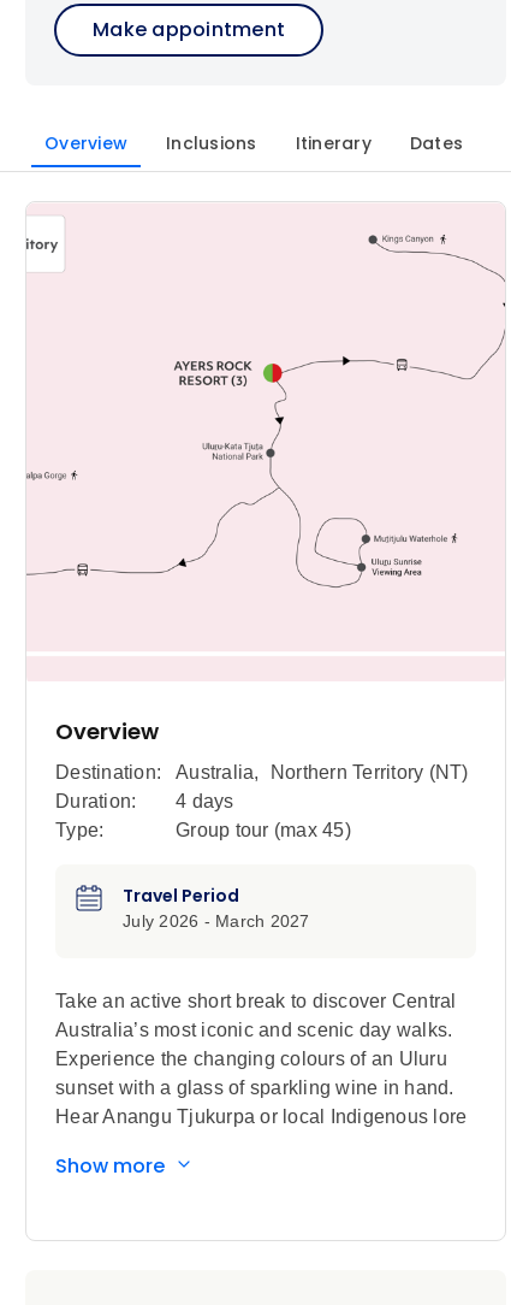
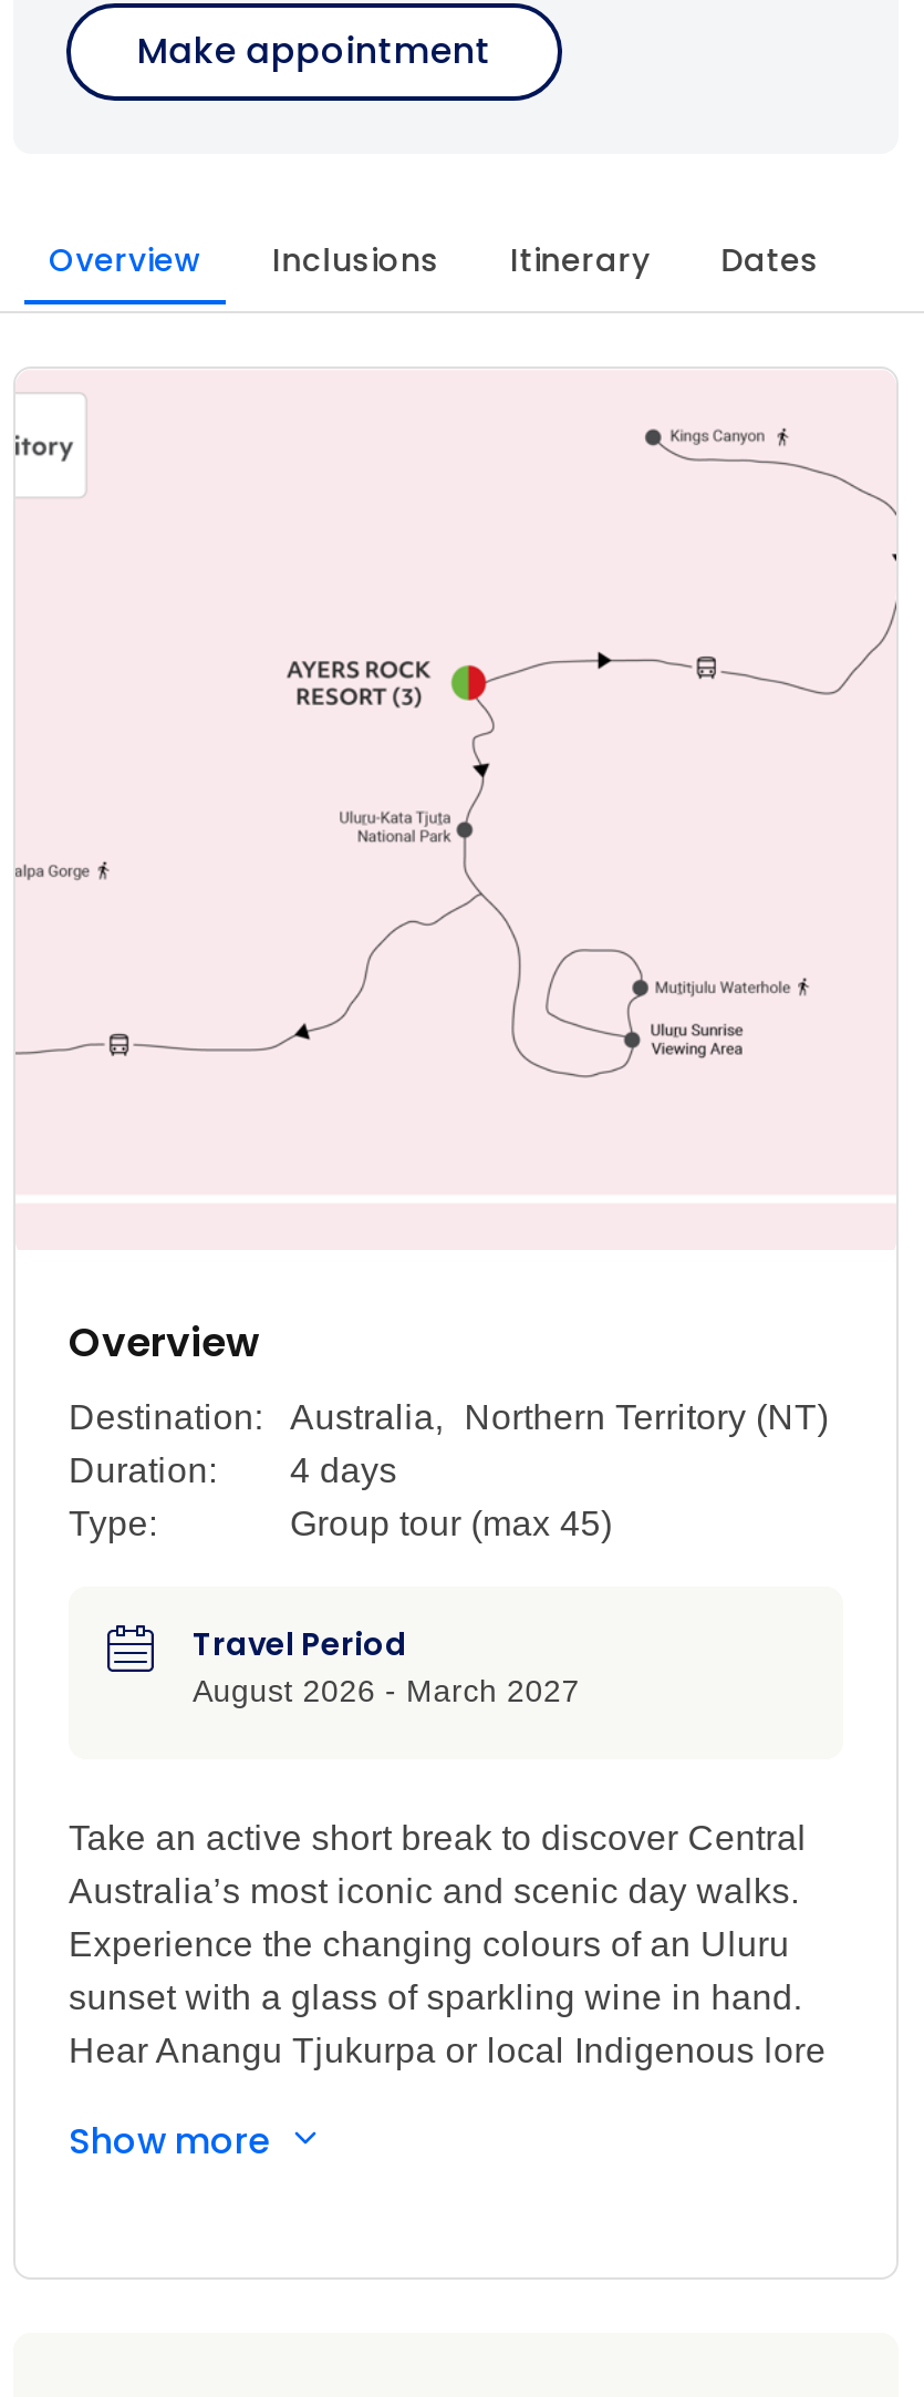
- July 2026 - March 2027
+ August 2026 - March 2027
